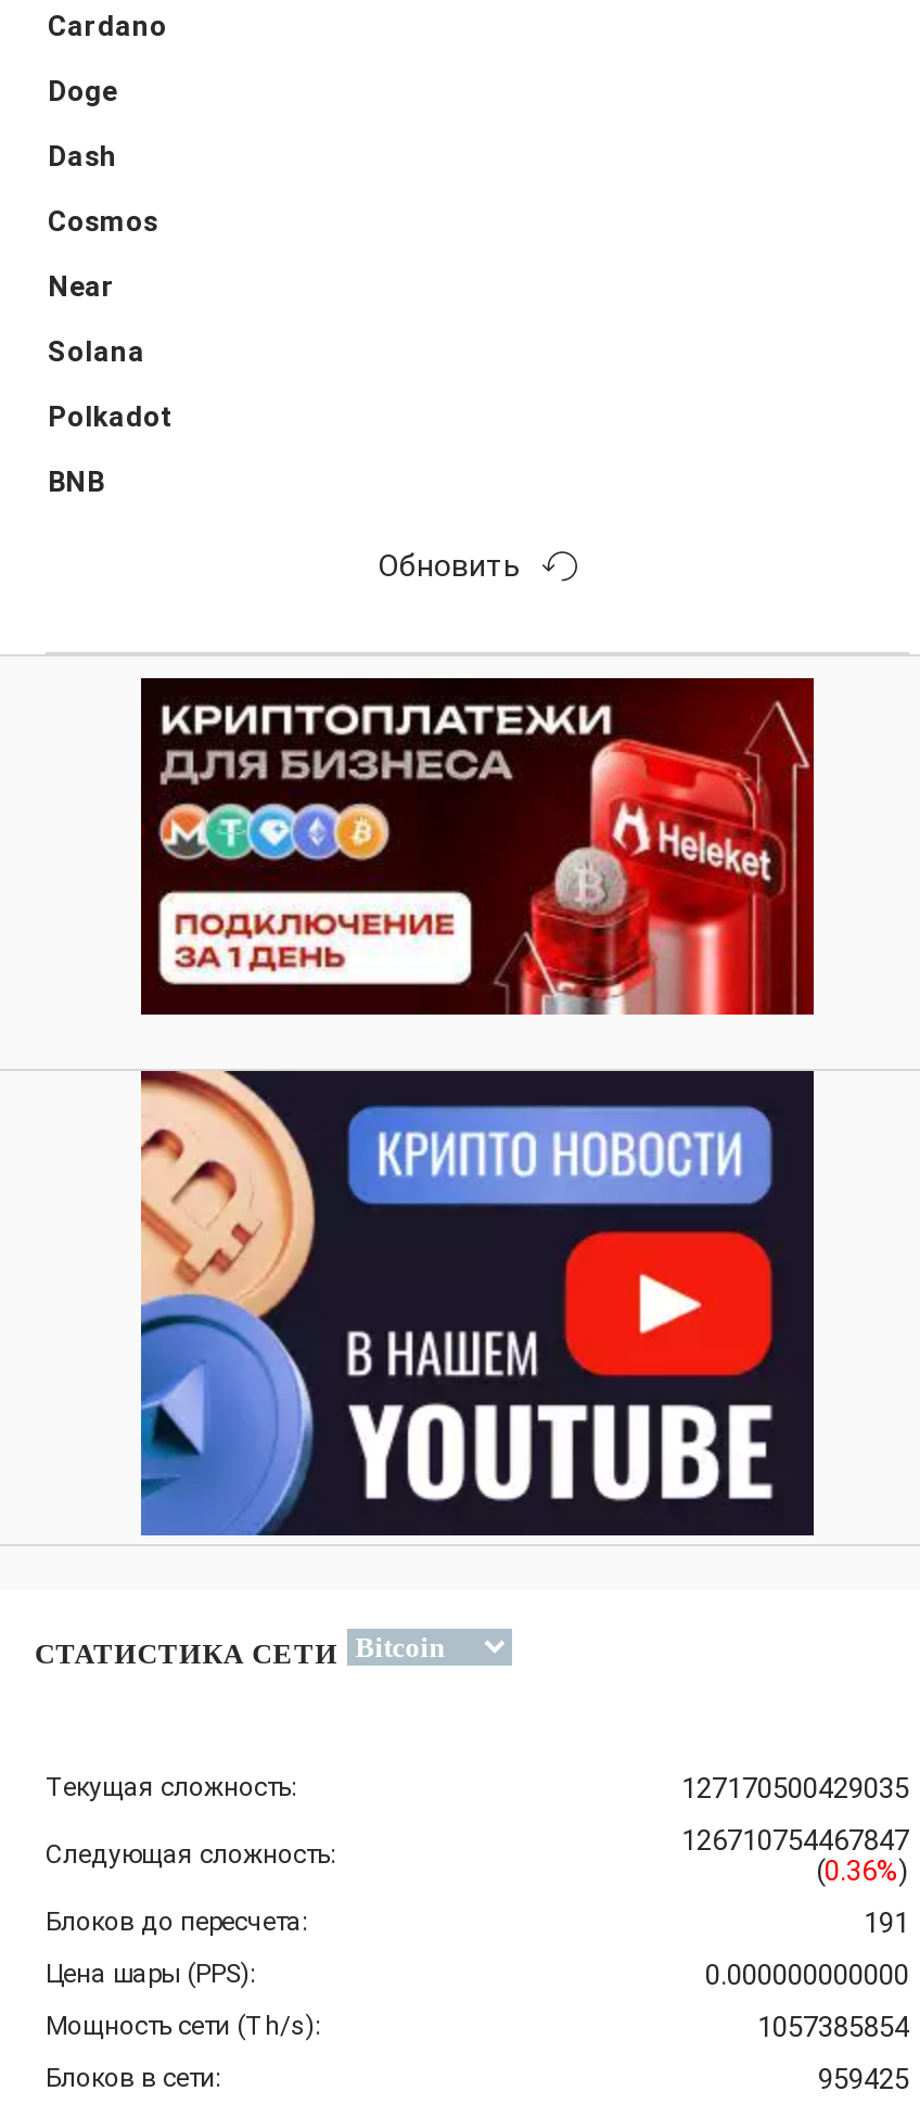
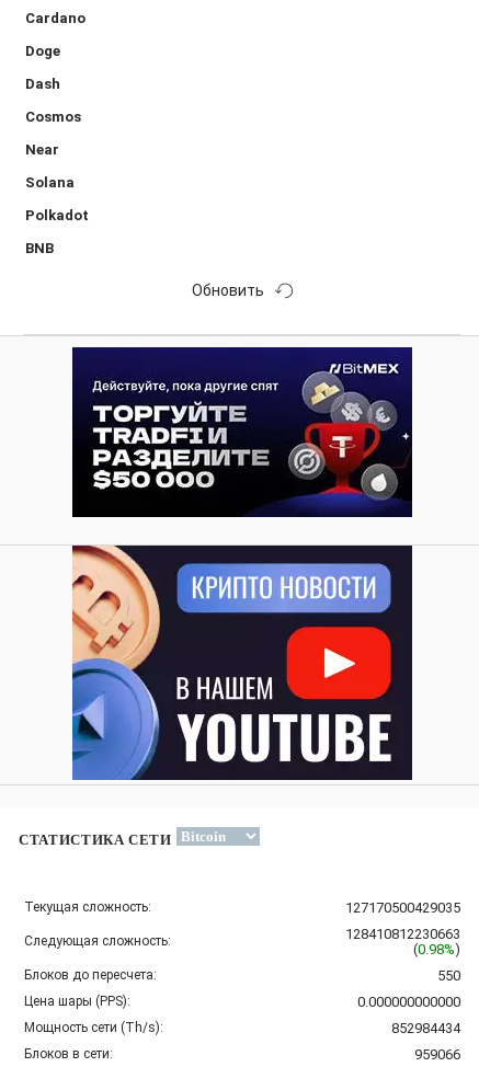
- [image]
+ [image]

- 126710754467847
+ 128410812230663

- (0.36%)
+ (0.98%)

- 191
+ 550

- 1057385854
+ 852984434

- 959425
+ 959066
